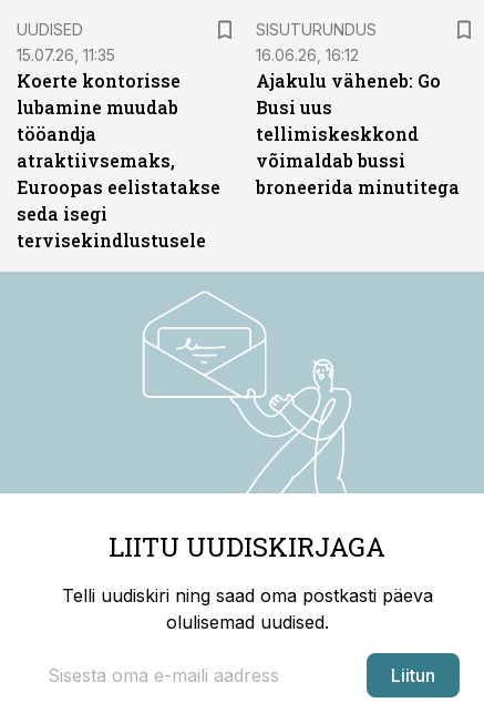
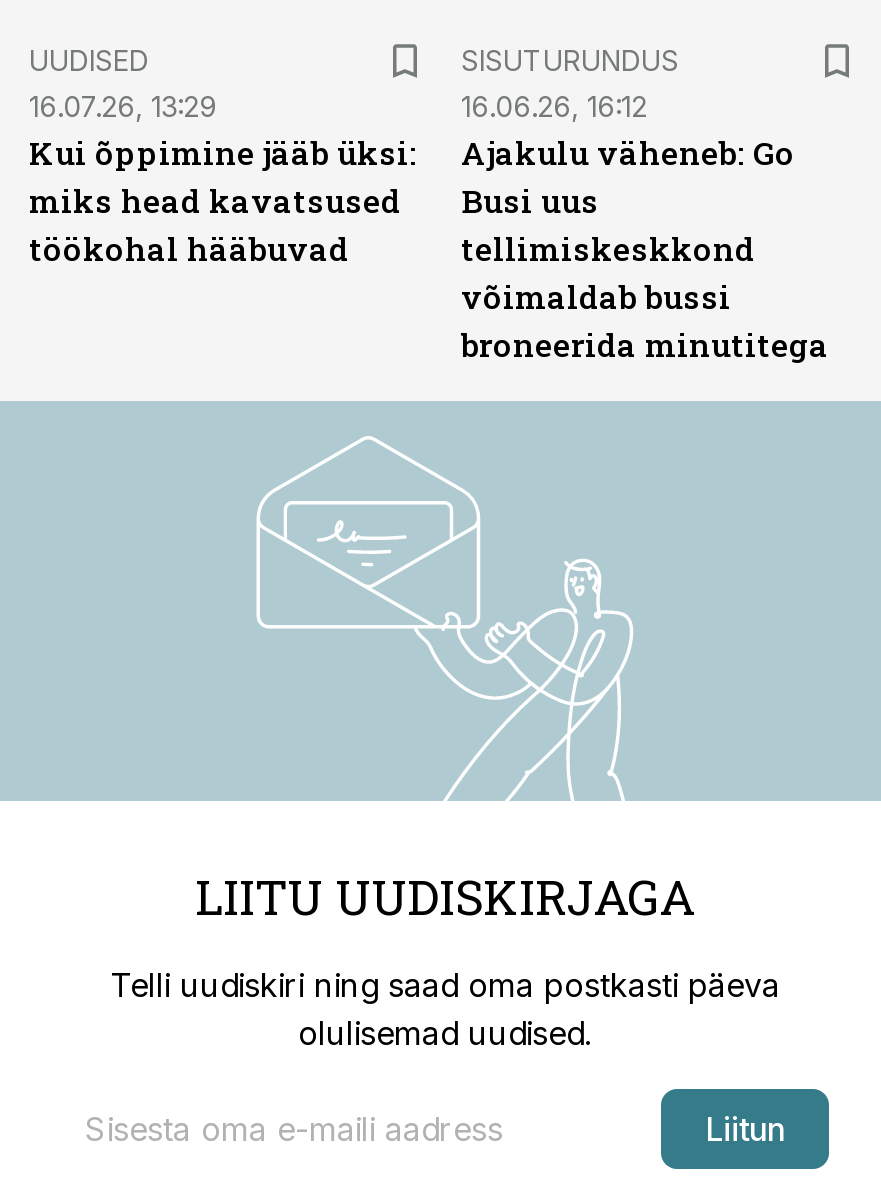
- 15.07.26, 11:35
- Koerte kontorisse
- lubamine muudab
- tööandja
- atraktiivsemaks,
- Euroopas eelistatakse
- seda isegi
- tervisekindlustusele
+ 16.07.26, 13:29
+ Kui õppimine jääb üksi:
+ miks head kavatsused
+ töökohal hääbuvad
